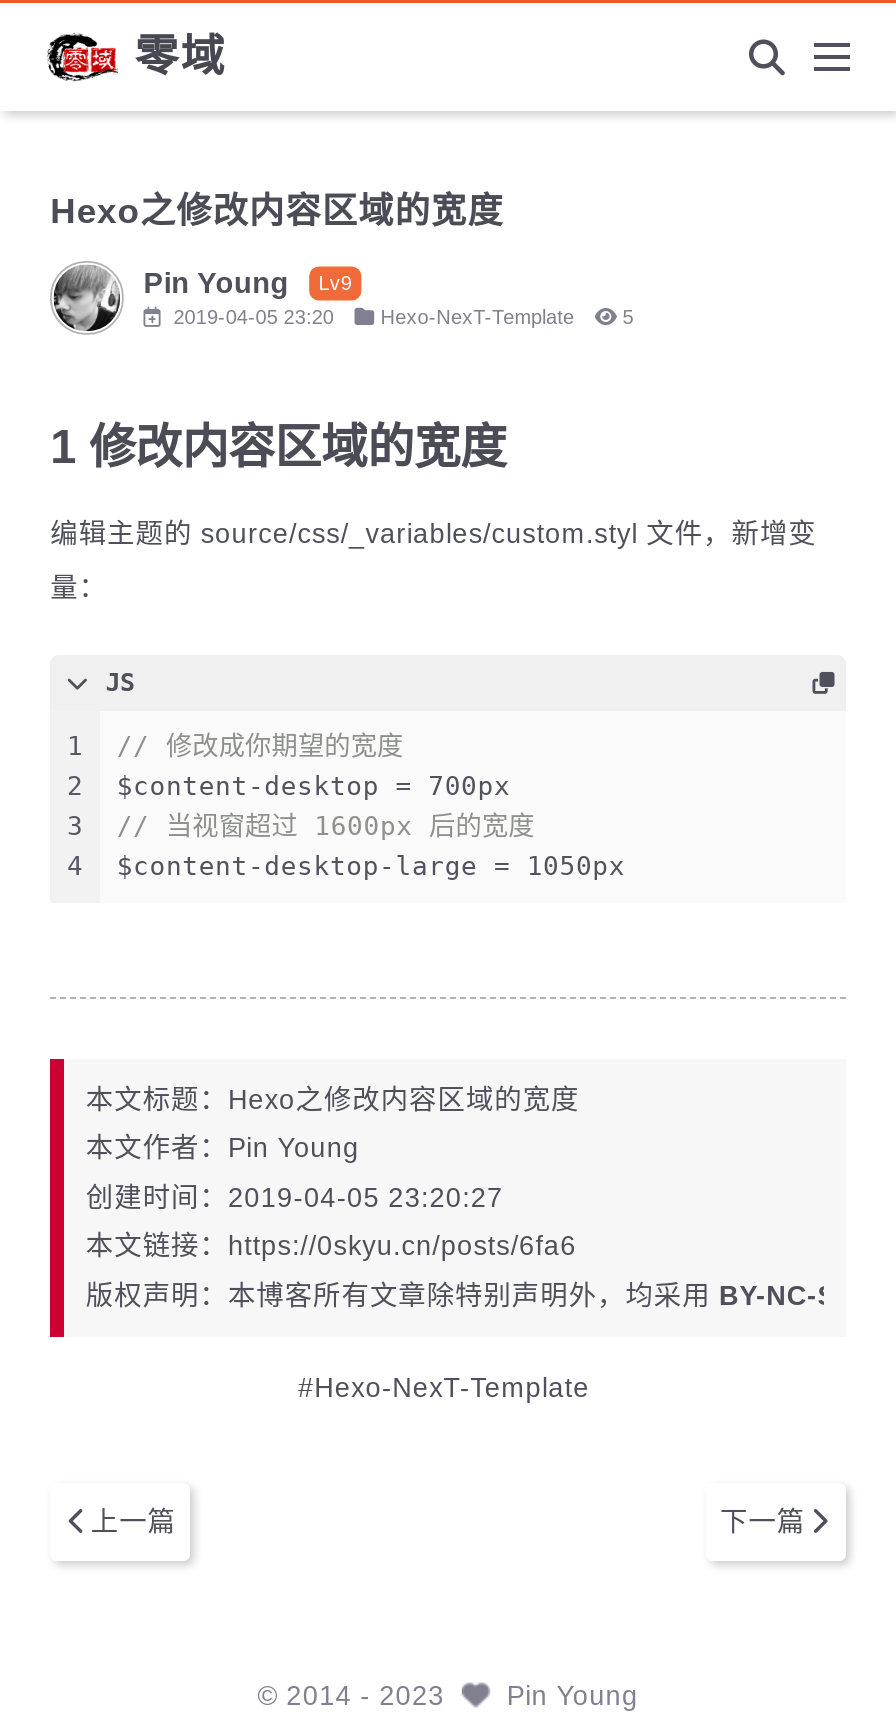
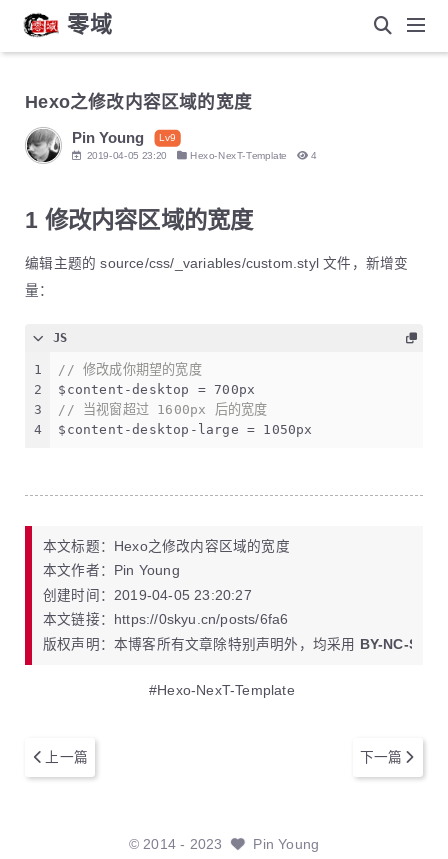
- 5
+ 4
